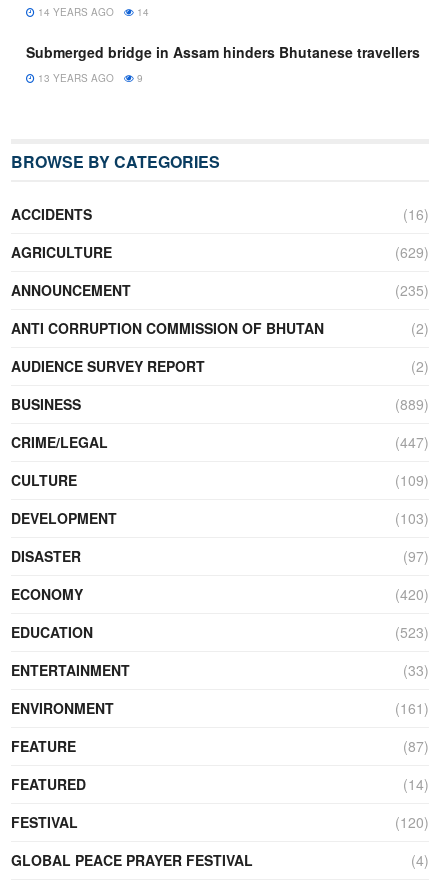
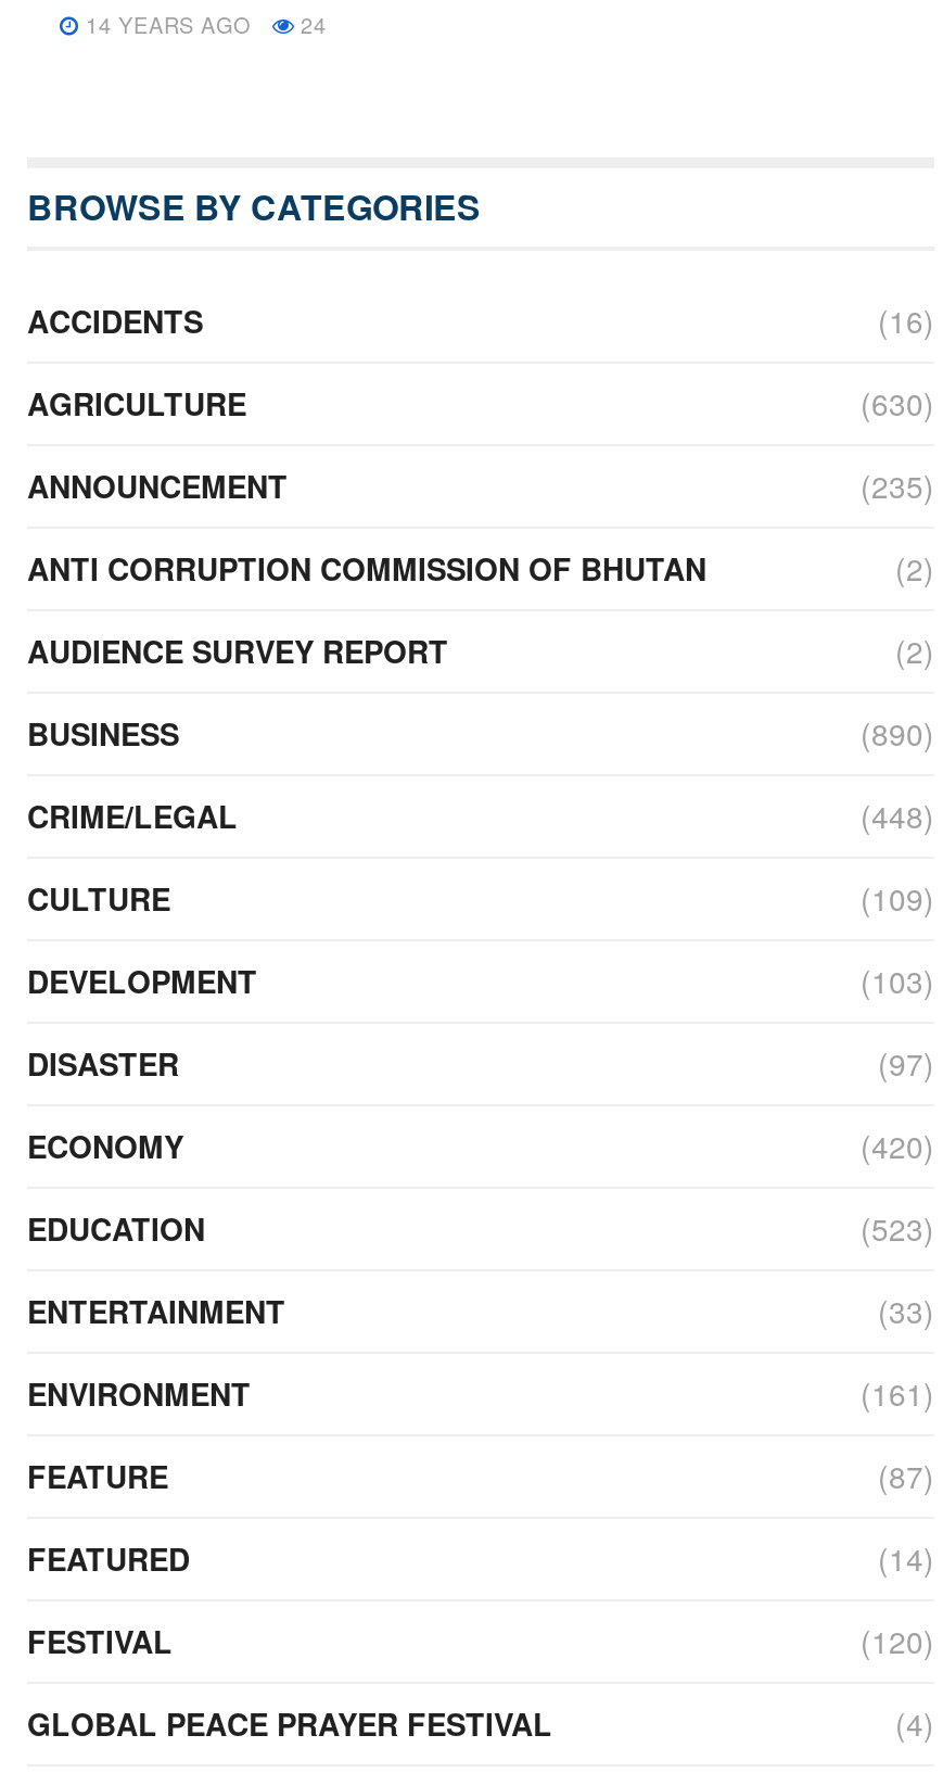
- 14
- Submerged bridge in Assam hinders Bhutanese travellers
- 13 YEARS AGO
- 9
+ 24

- (629)
+ (630)

- (889)
+ (890)

- (447)
+ (448)
